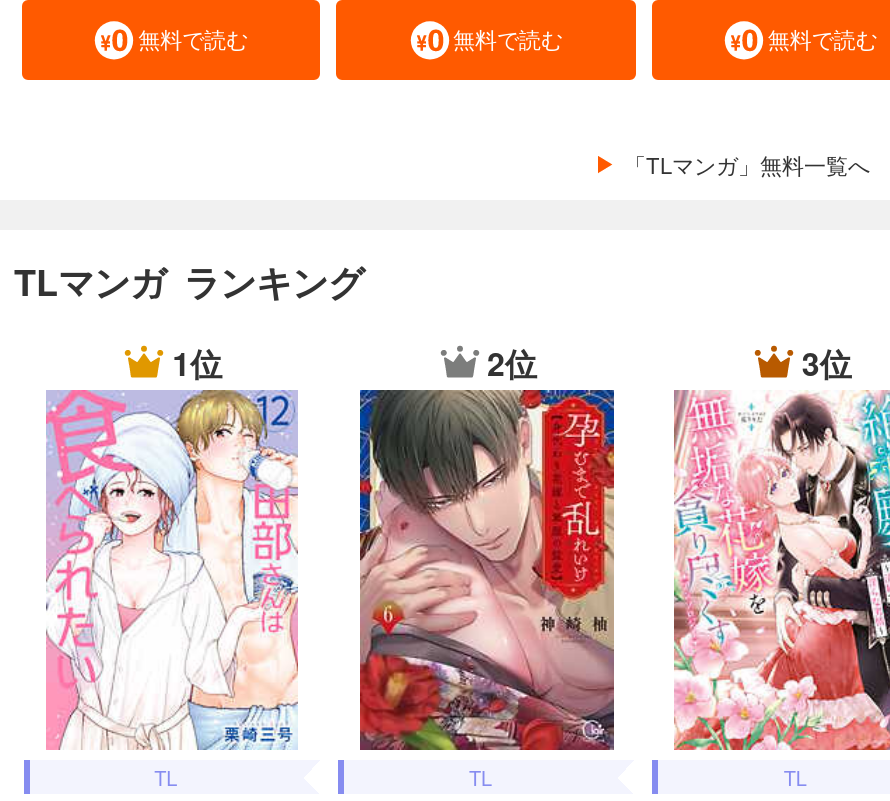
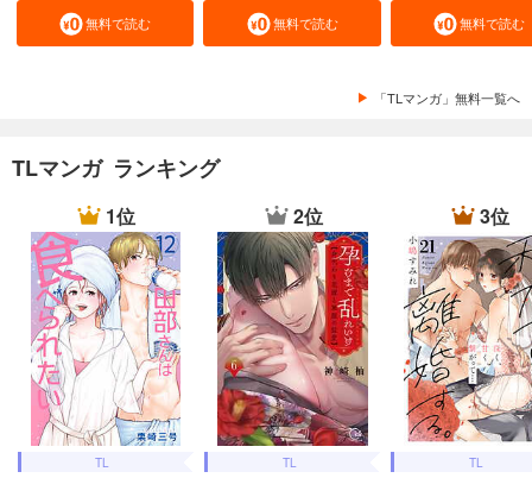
- [image]
+ [image]
